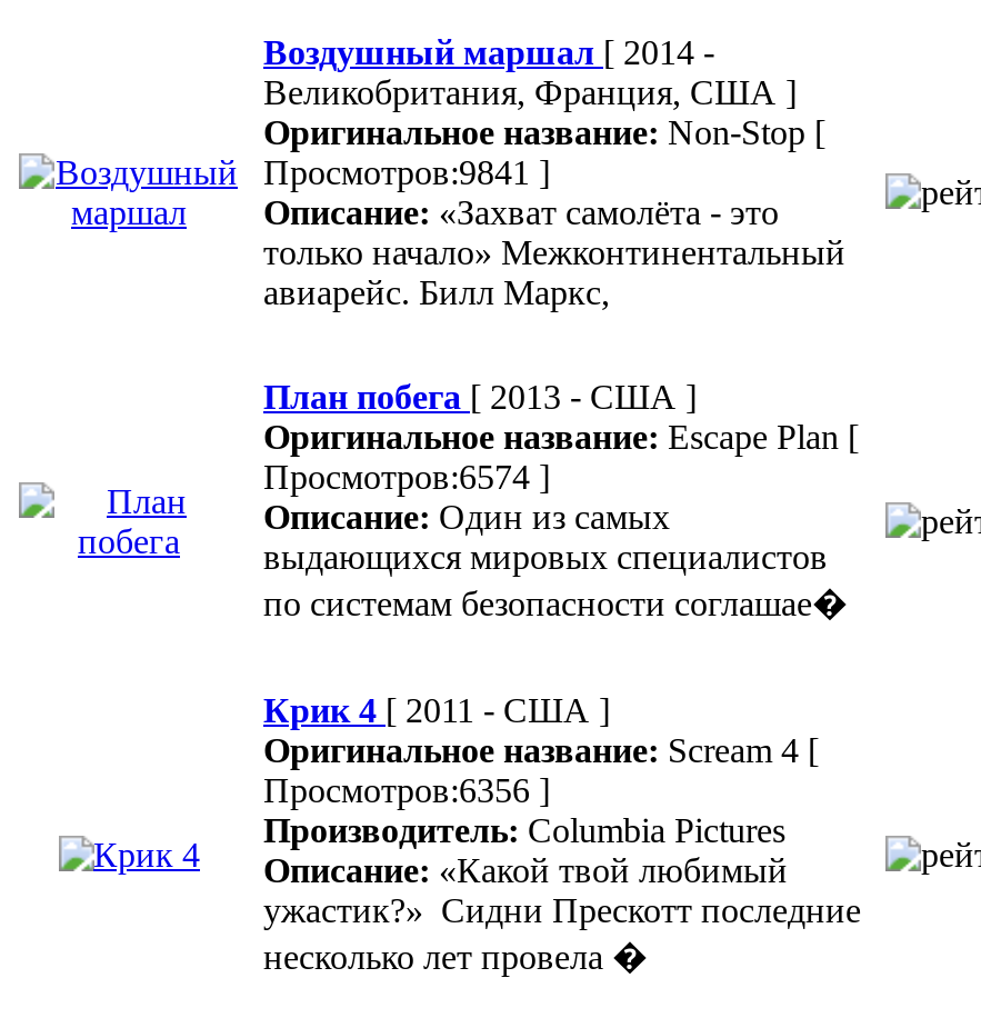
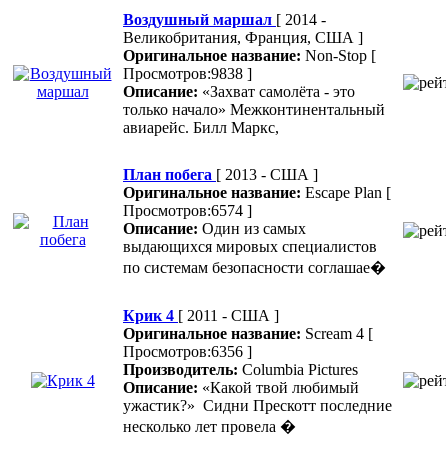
- Просмотров:9841 ]
+ Просмотров:9838 ]
